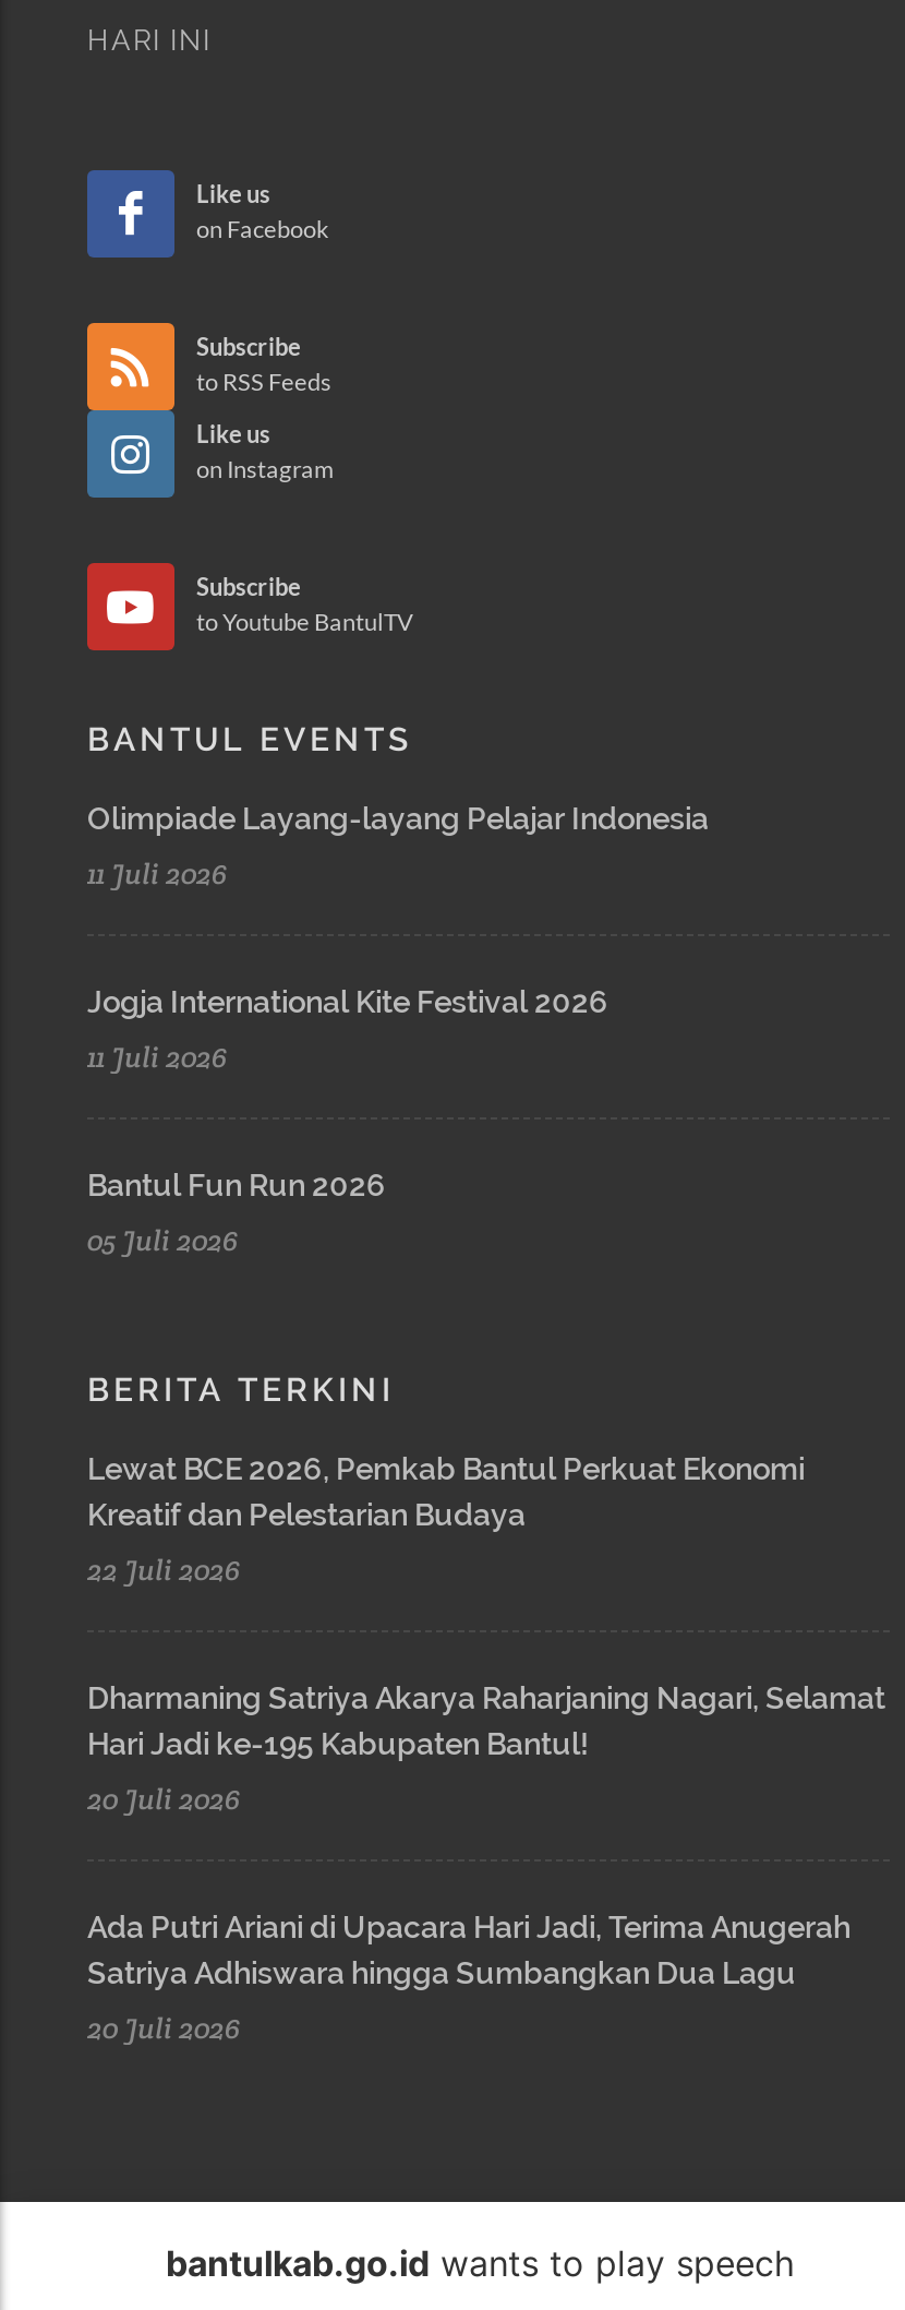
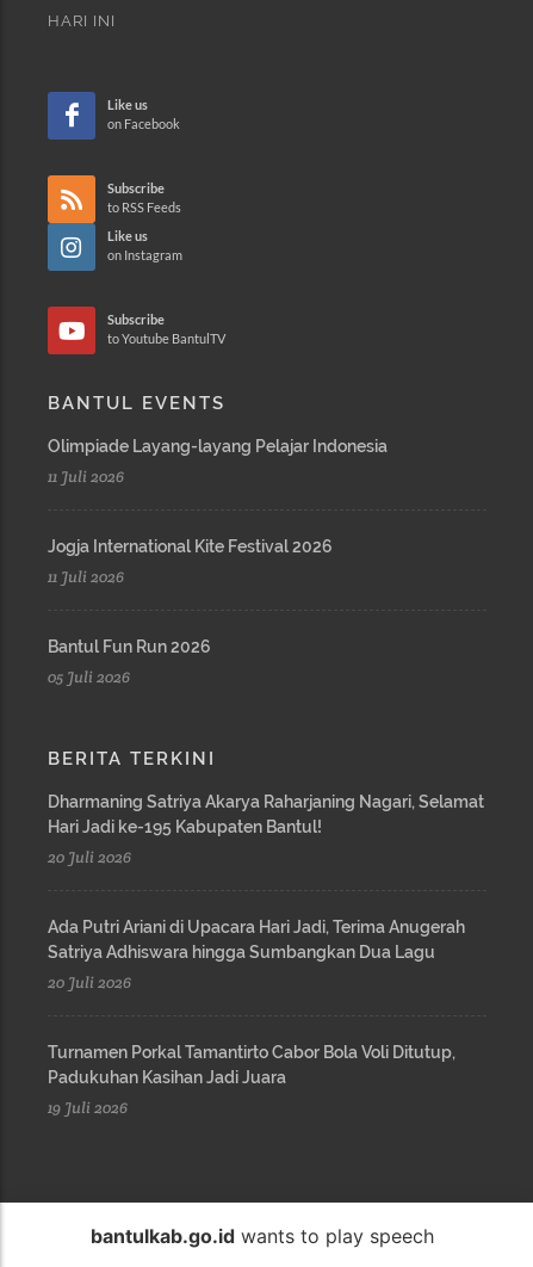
- Lewat BCE 2026, Pemkab Bantul Perkuat Ekonomi
- Kreatif dan Pelestarian Budaya
- 22 Juli 2026

moved up: Dharmaning Satriya Akarya Raharjaning Nagari, Selamat | Hari Jadi ke-195 Kabupaten Bantul! | 20 Juli 2026 | Ada Putri Ariani di Upacara Hari Jadi, Terima Anugerah | Satriya Adhiswara hingga Sumbangkan Dua Lagu | 20 Juli 2026

+ Turnamen Porkal Tamantirto Cabor Bola Voli Ditutup,
+ Padukuhan Kasihan Jadi Juara
+ 19 Juli 2026
